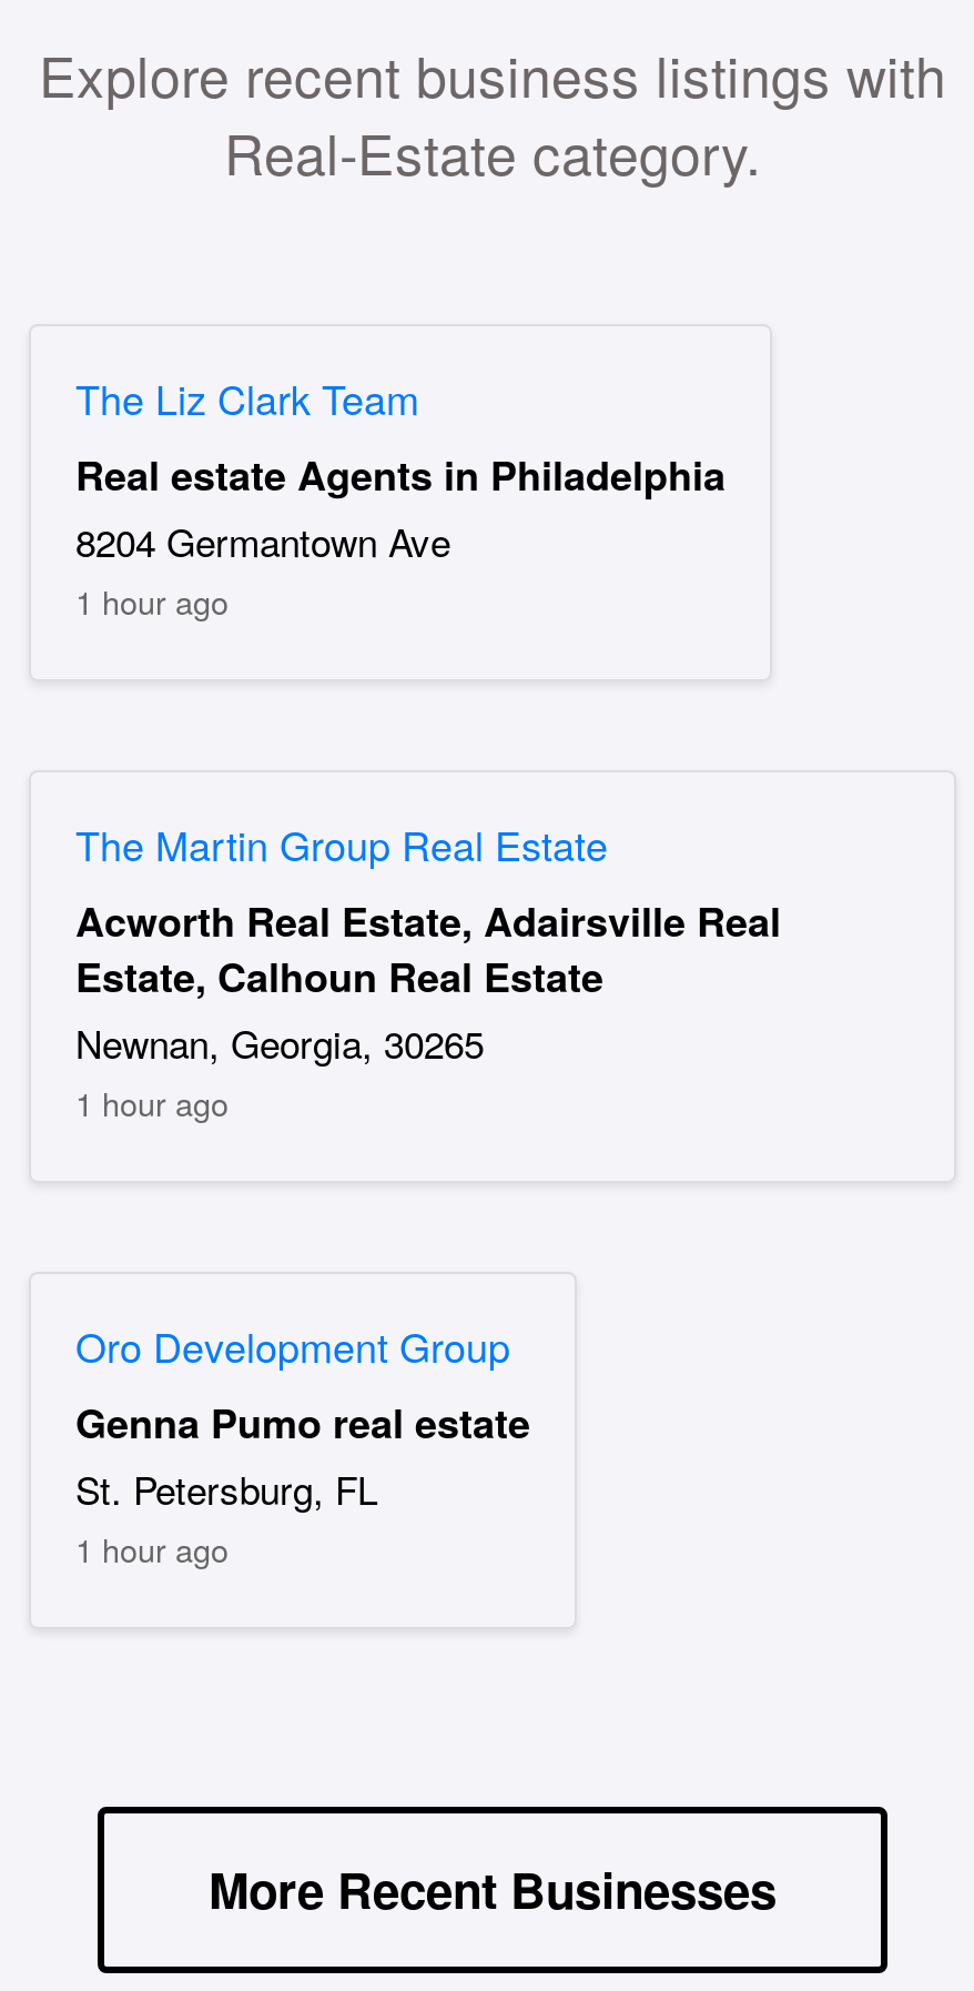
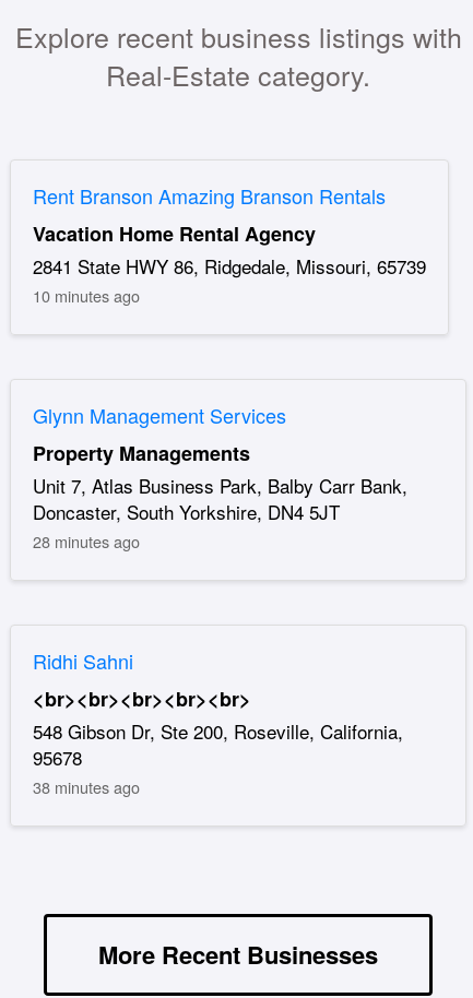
- The Liz Clark Team
- Real estate Agents in Philadelphia
- 8204 Germantown Ave
- 1 hour ago
+ Rent Branson Amazing Branson Rentals
+ Vacation Home Rental Agency
+ 2841 State HWY 86, Ridgedale, Missouri, 65739
+ 10 minutes ago

- The Martin Group Real Estate
- Acworth Real Estate, Adairsville Real
- Estate, Calhoun Real Estate
- Newnan, Georgia, 30265
- 1 hour ago
+ Glynn Management Services
+ Property Managements
+ Unit 7, Atlas Business Park, Balby Carr Bank,
+ Doncaster, South Yorkshire, DN4 5JT
+ 28 minutes ago

- Oro Development Group
- Genna Pumo real estate
- St. Petersburg, FL
- 1 hour ago
+ Ridhi Sahni
+ <br><br><br><br><br>
+ 548 Gibson Dr, Ste 200, Roseville, California,
+ 95678
+ 38 minutes ago
